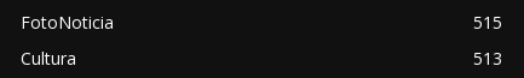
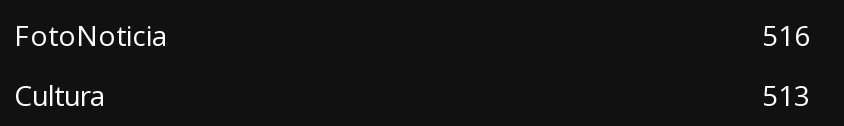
- 515
+ 516
